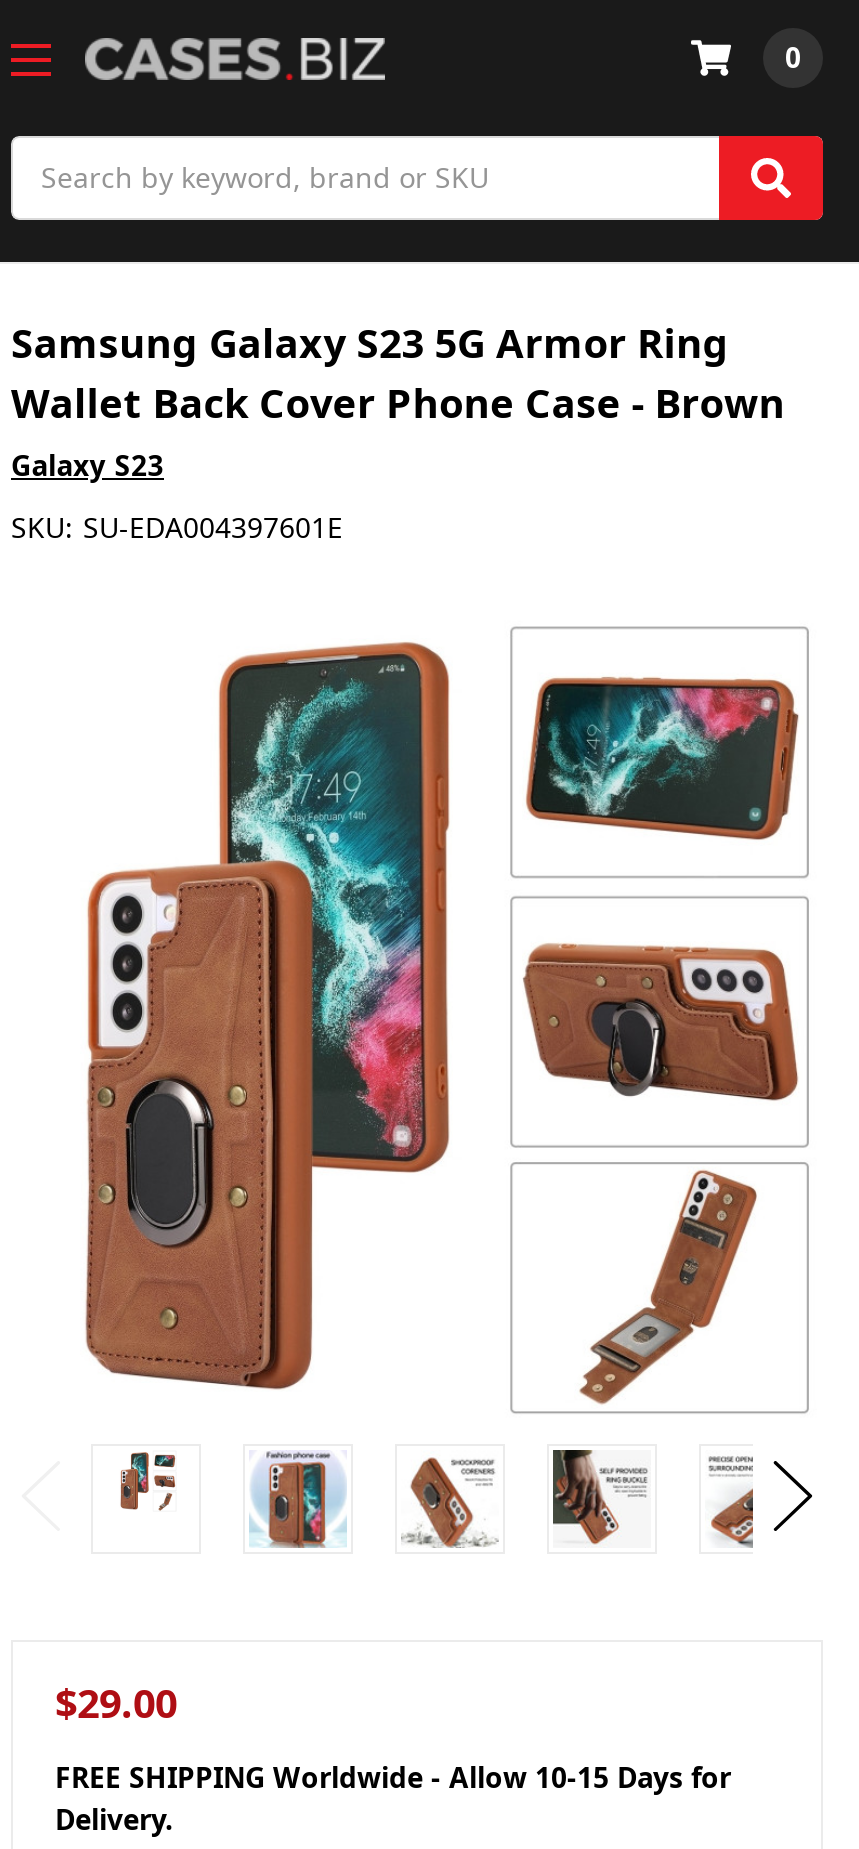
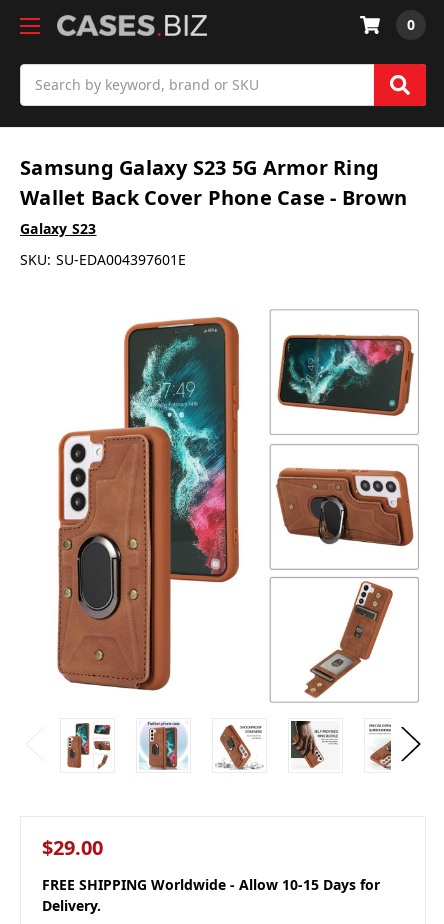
- [image]
+ [image]
